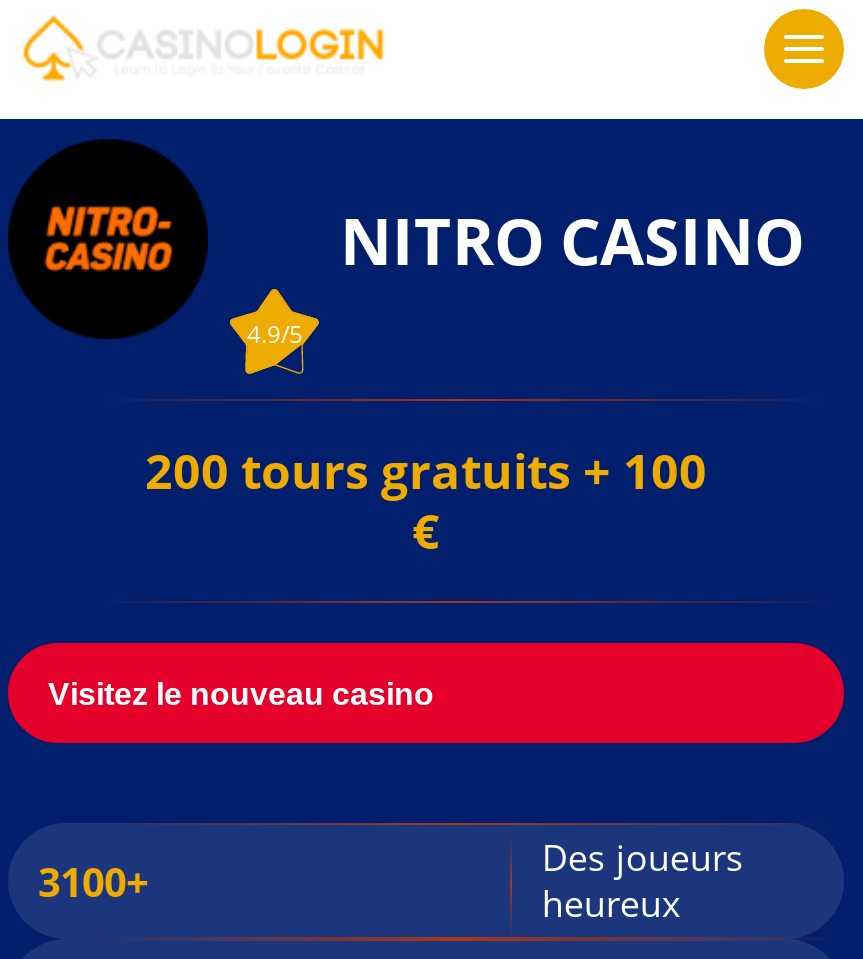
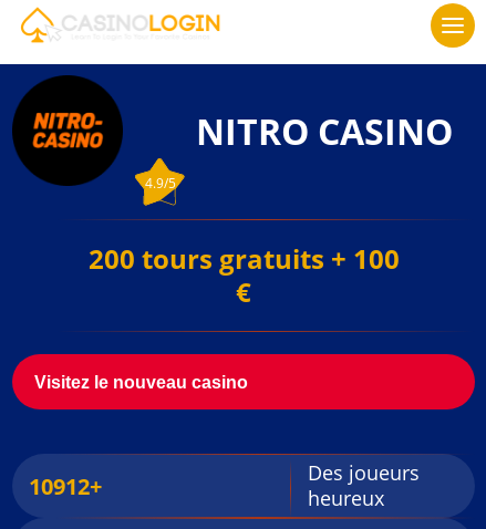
- 3100+
+ 10912+
